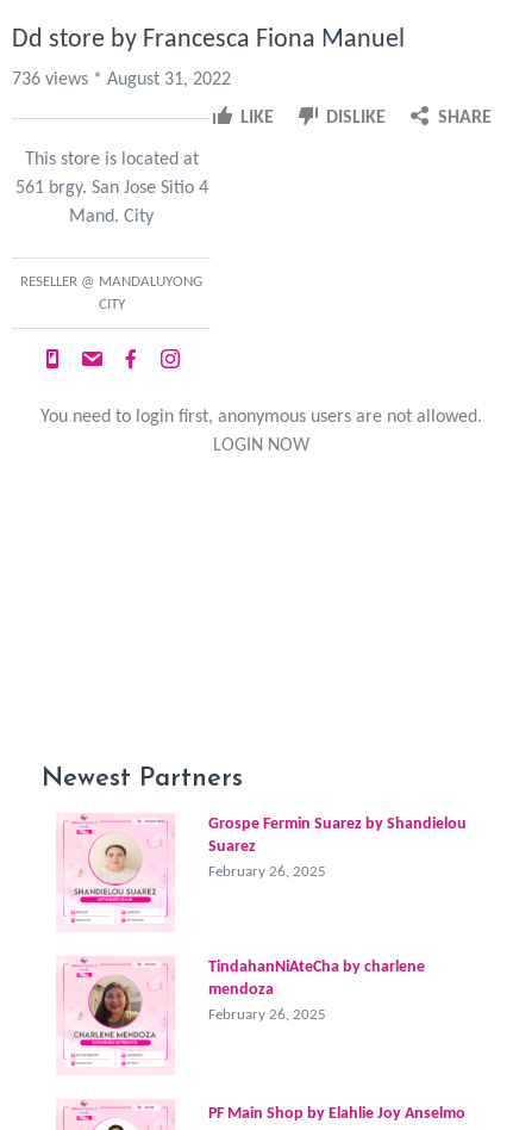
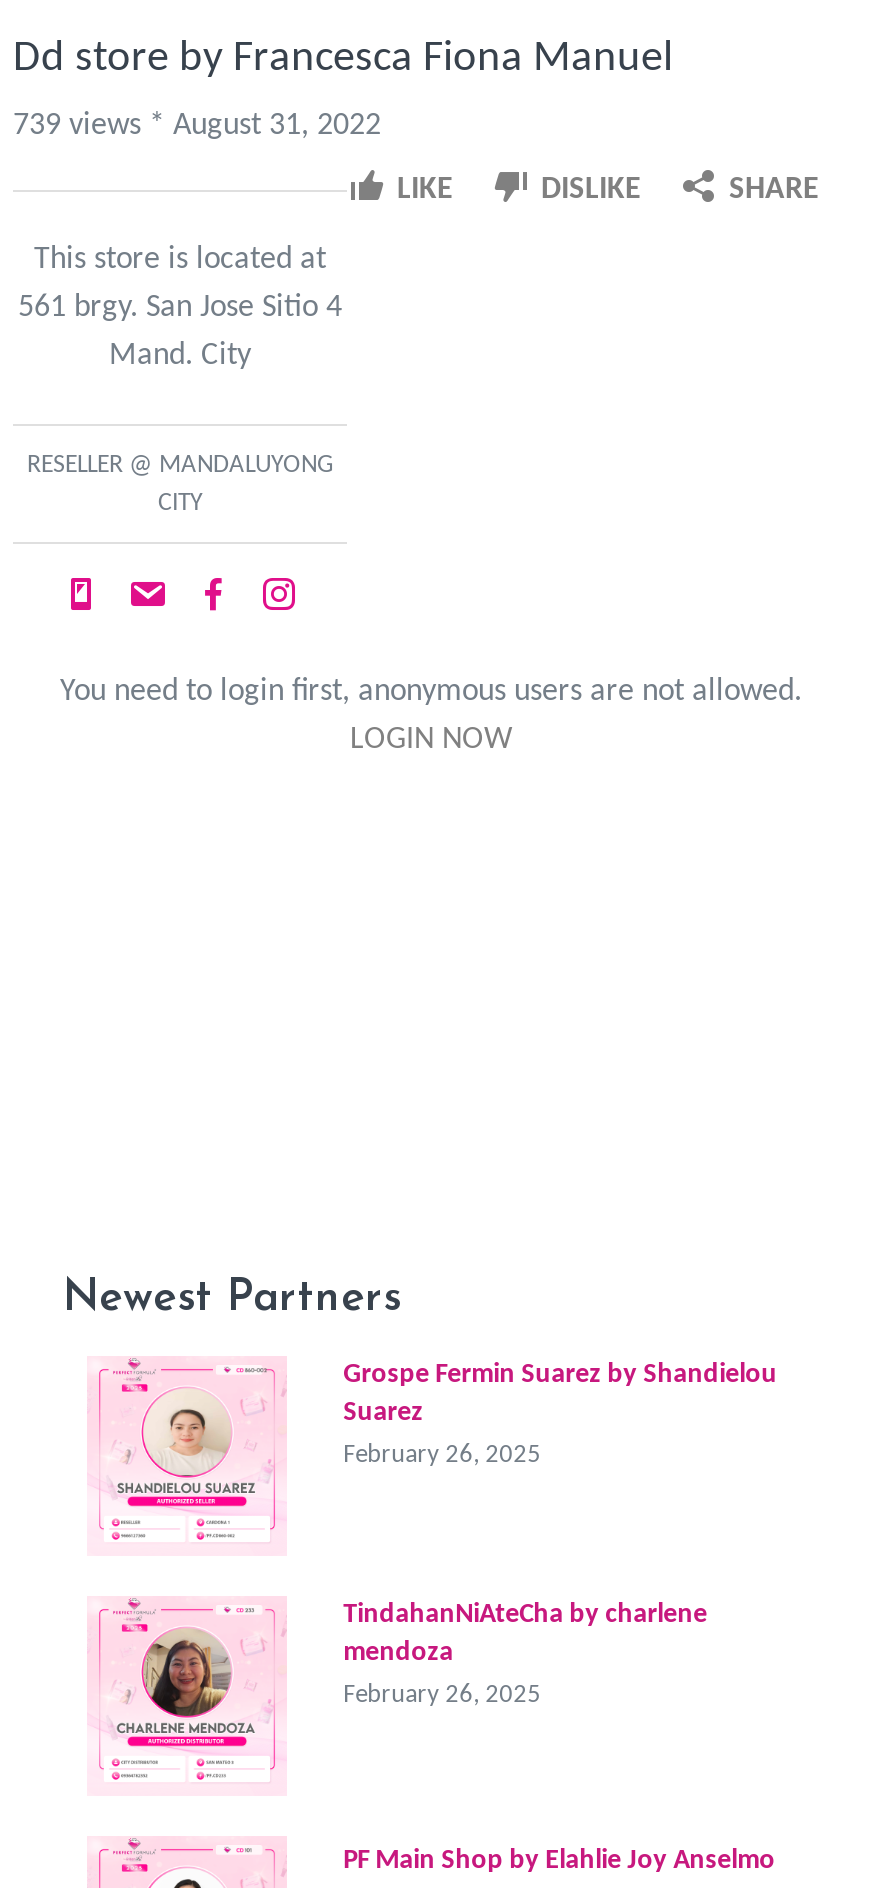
- 736 views * August 31, 2022
+ 739 views * August 31, 2022
